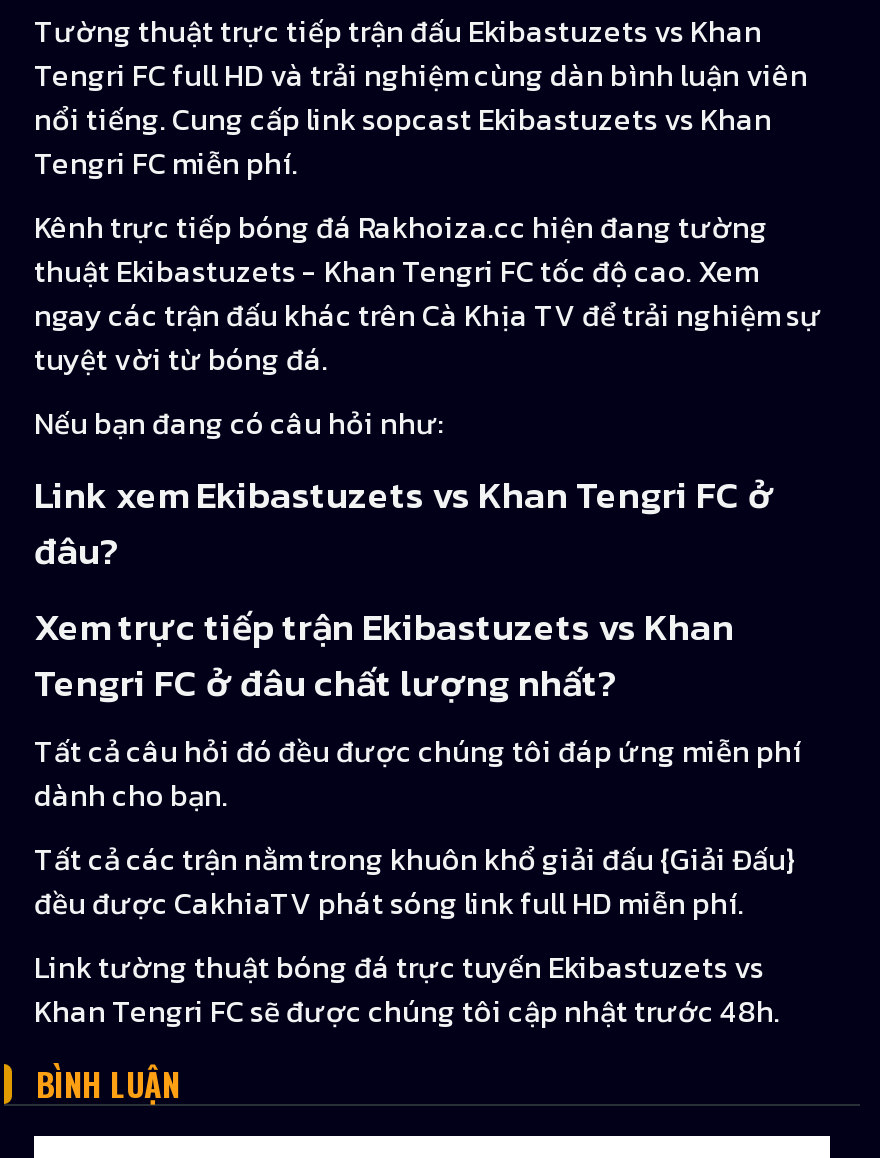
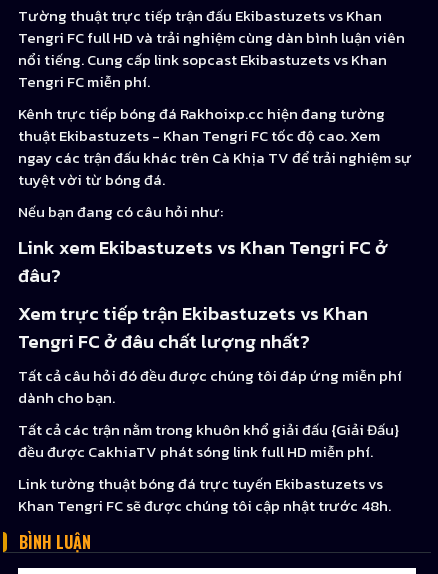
- Kênh trực tiếp bóng đá Rakhoiza.cc hiện đang tường
+ Kênh trực tiếp bóng đá Rakhoixp.cc hiện đang tường
